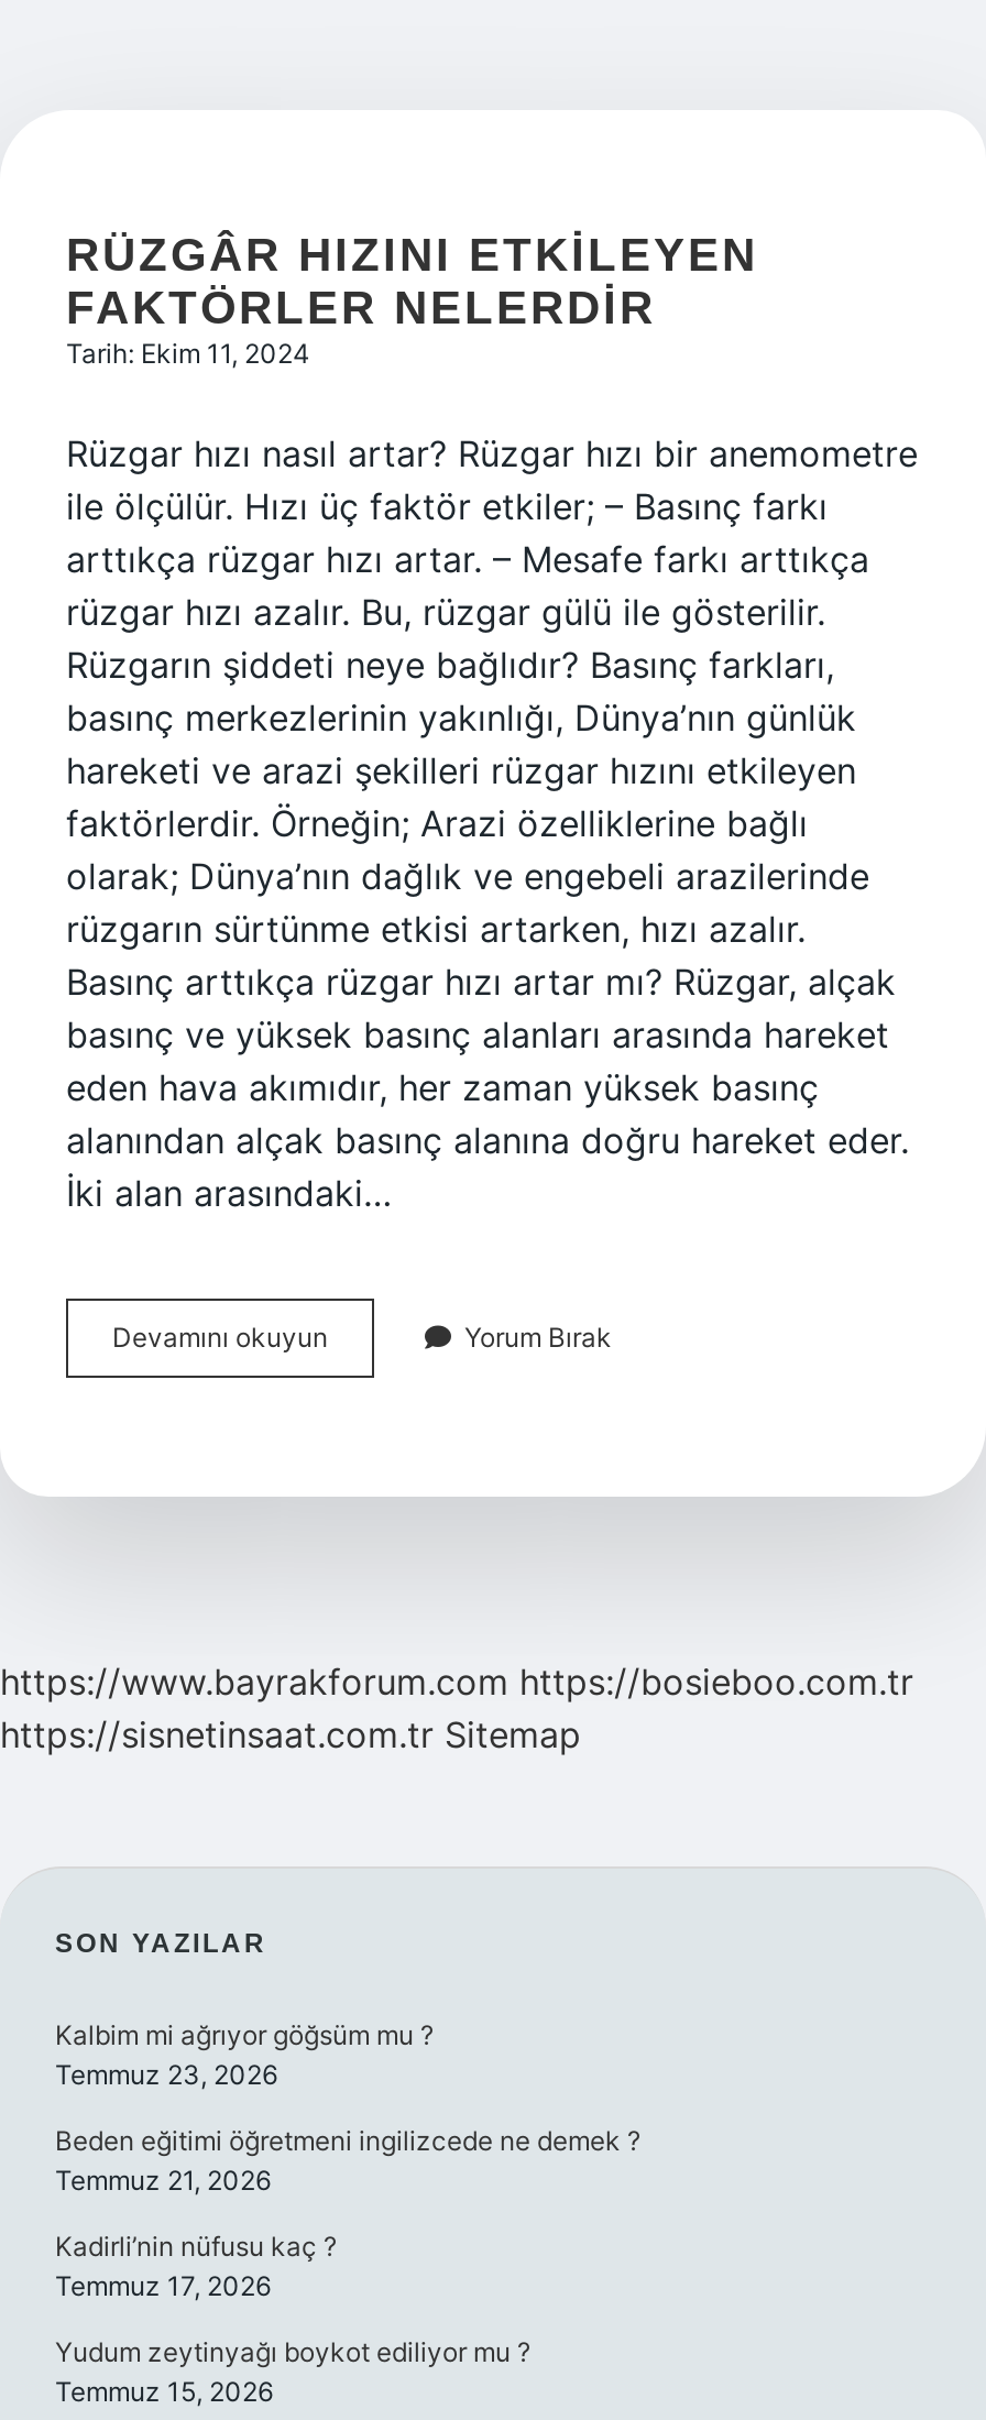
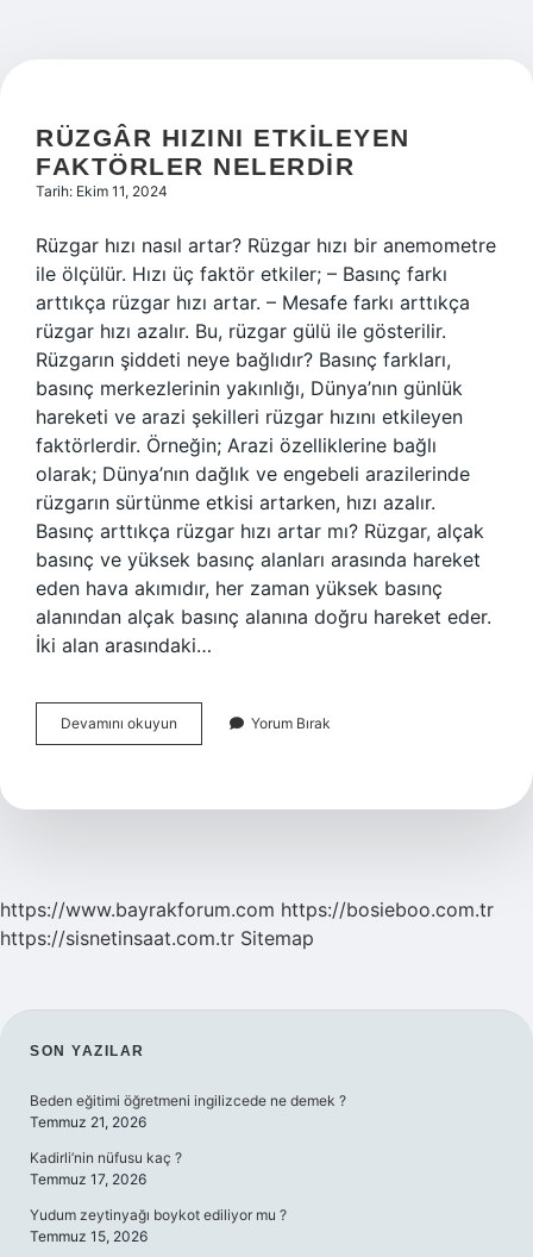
- Kalbim mi ağrıyor göğsüm mu ?
- Temmuz 23, 2026
